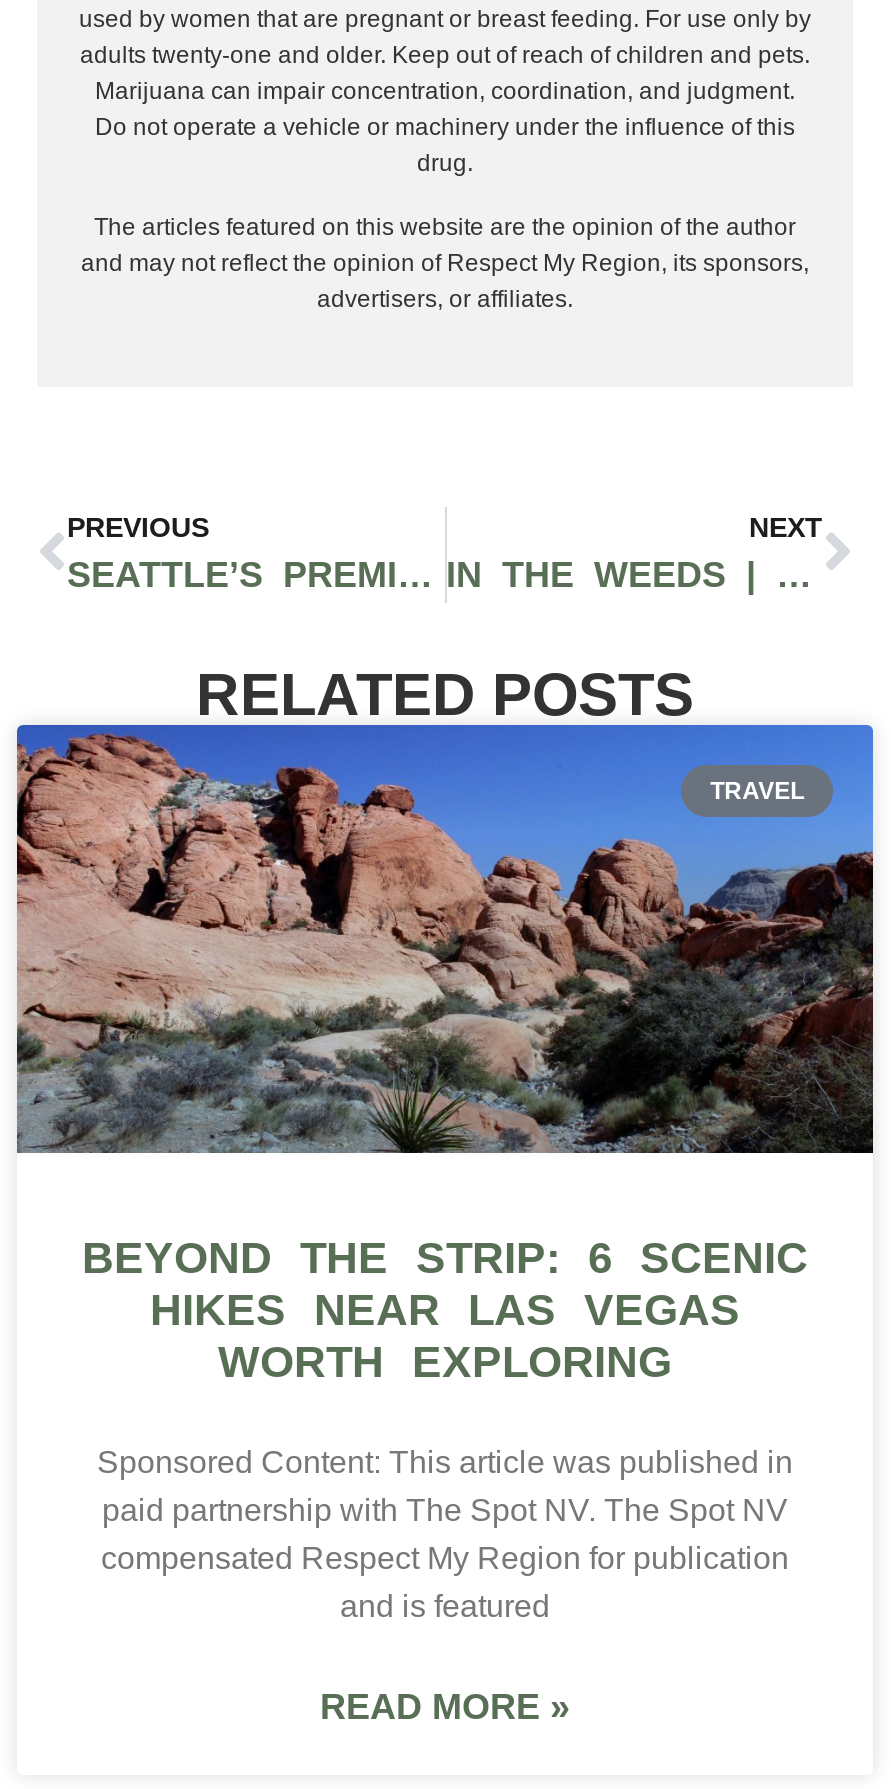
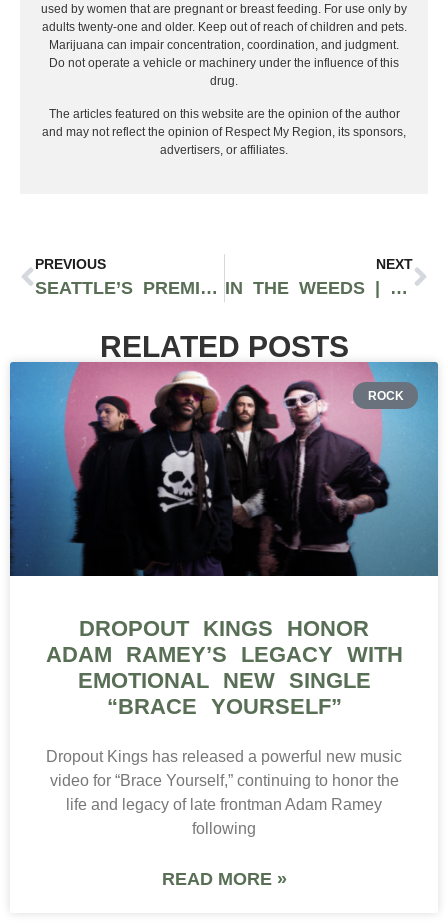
- [image]
- TRAVEL
+ [image]
+ ROCK

- BEYOND THE STRIP: 6 SCENIC
- HIKES NEAR LAS VEGAS
- WORTH EXPLORING
+ DROPOUT KINGS HONOR
+ ADAM RAMEY’S LEGACY WITH
+ EMOTIONAL NEW SINGLE
+ “BRACE YOURSELF”

- Sponsored Content: This article was published in
- paid partnership with The Spot NV. The Spot NV
- compensated Respect My Region for publication
- and is featured
+ Dropout Kings has released a powerful new music
+ video for “Brace Yourself,” continuing to honor the
+ life and legacy of late frontman Adam Ramey
+ following
